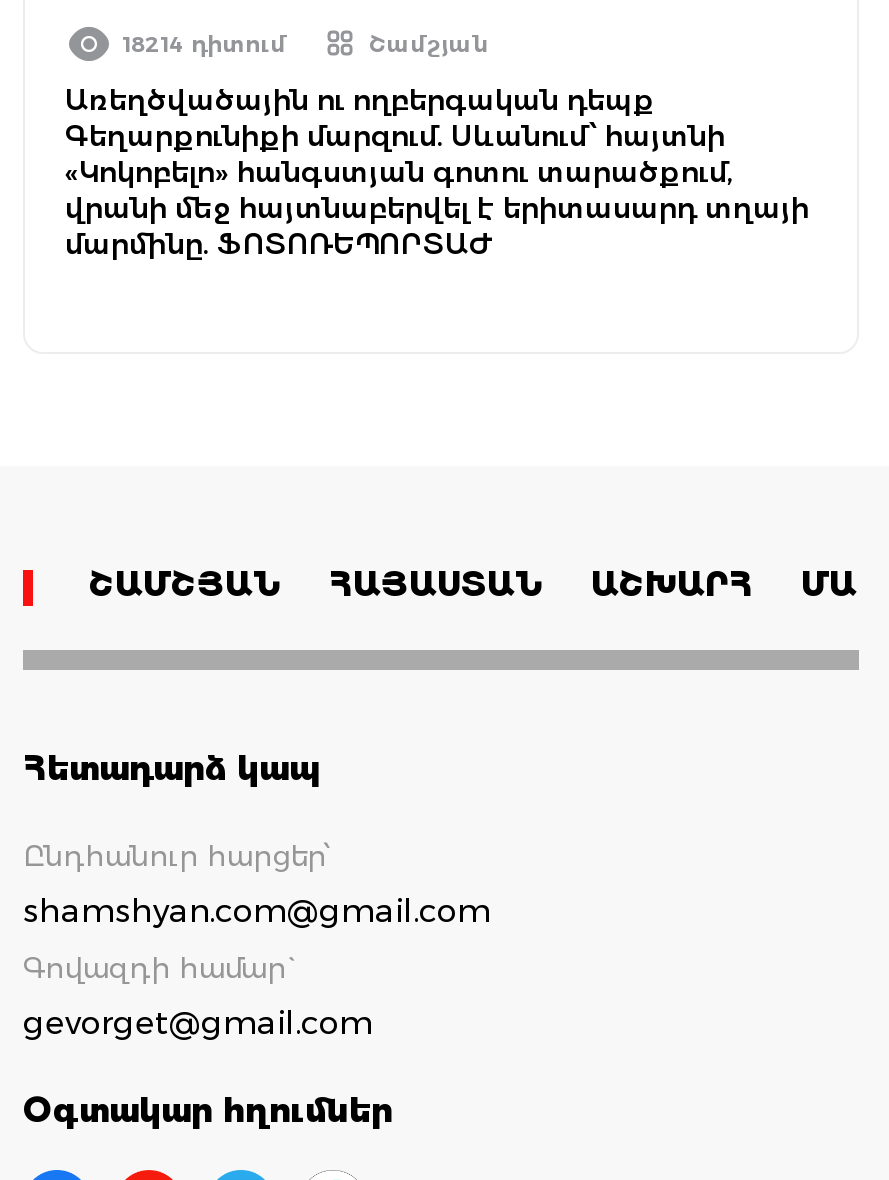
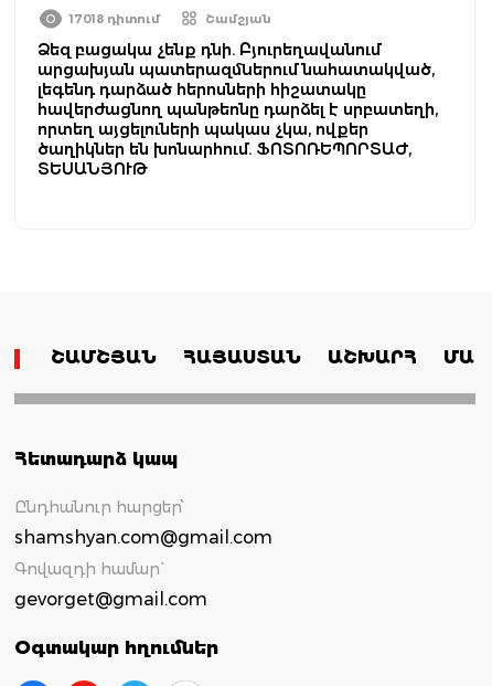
- 18214 դիտում
+ 17018 դիտում

- Առեղծվածային ու ողբերգական դեպք
- Գեղարքունիքի մարզում. Սևանում՝ հայտնի
- «Կոկոբելո» հանգստյան գոտու տարածքում,
- վրանի մեջ հայտնաբերվել է երիտասարդ տղայի
- մարմինը. ՖՈՏՈՌԵՊՈՐՏԱԺ
+ Ձեզ բացակա չենք դնի. Բյուրեղավանում
+ արցախյան պատերազմներում նահատակված,
+ լեգենդ դարձած հերոսների հիշատակը
+ հավերժացնող պանթեոնը դարձել է սրբատեղի,
+ որտեղ այցելուների պակաս չկա, ովքեր
+ ծաղիկներ են խոնարհում. ՖՈՏՈՌԵՊՈՐՏԱԺ,
+ ՏԵՍԱՆՅՈՒԹ
